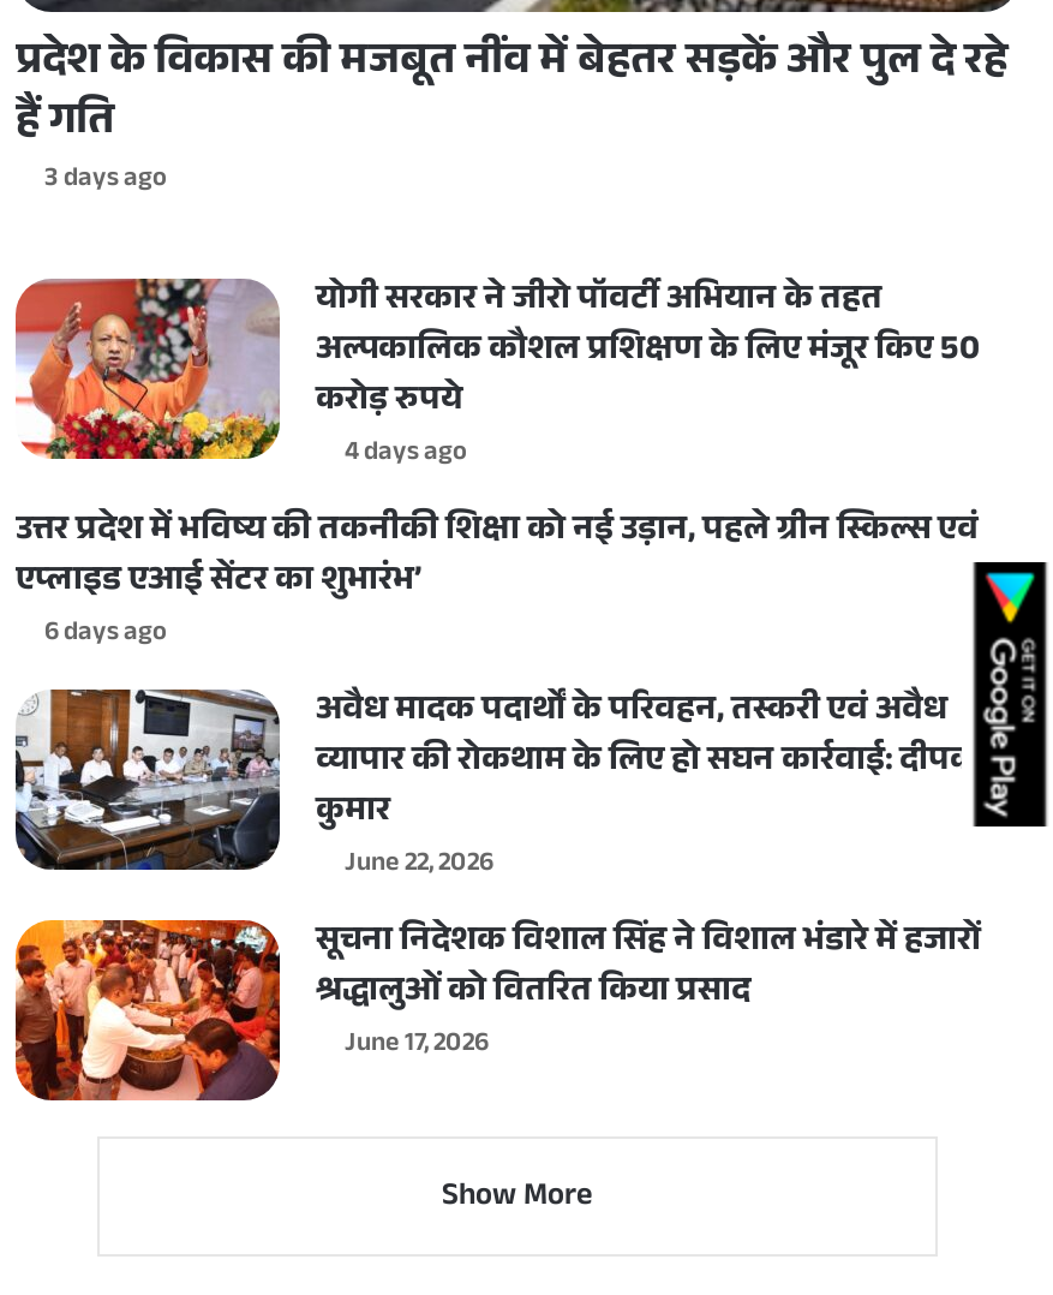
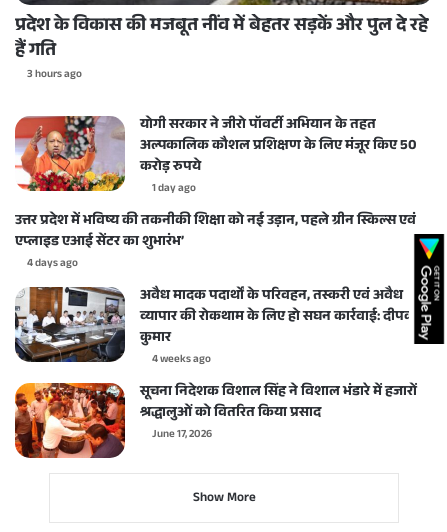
- 3 days ago
+ 3 hours ago

- 4 days ago
+ 1 day ago

- 6 days ago
+ 4 days ago

- June 22, 2026
+ 4 weeks ago
